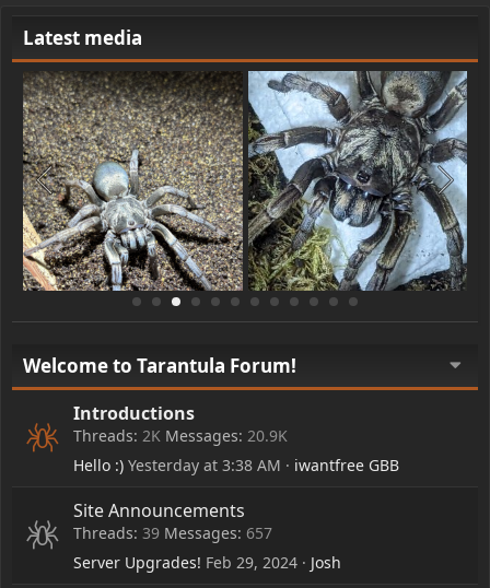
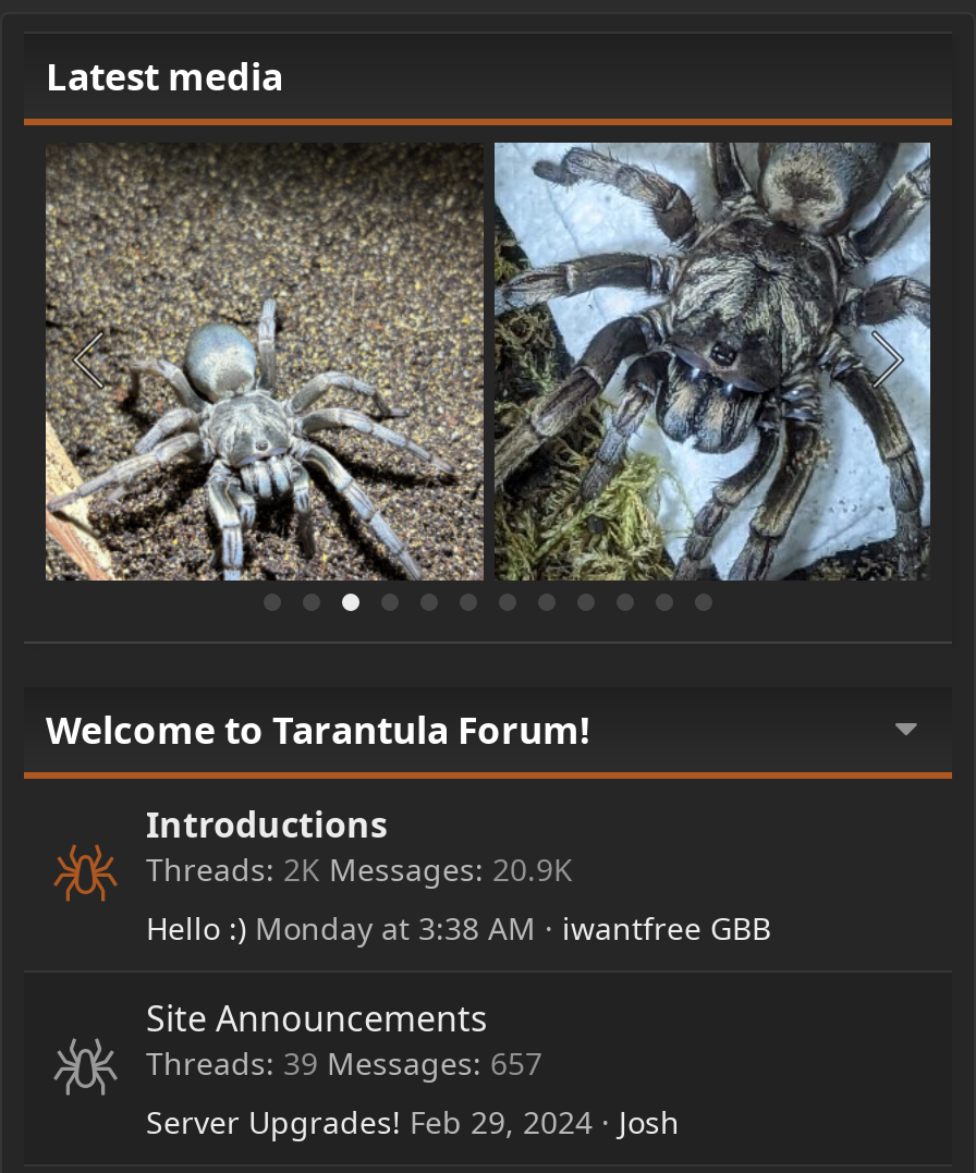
- Hello :) Yesterday at 3:38 AM
+ Hello :) Monday at 3:38 AM
